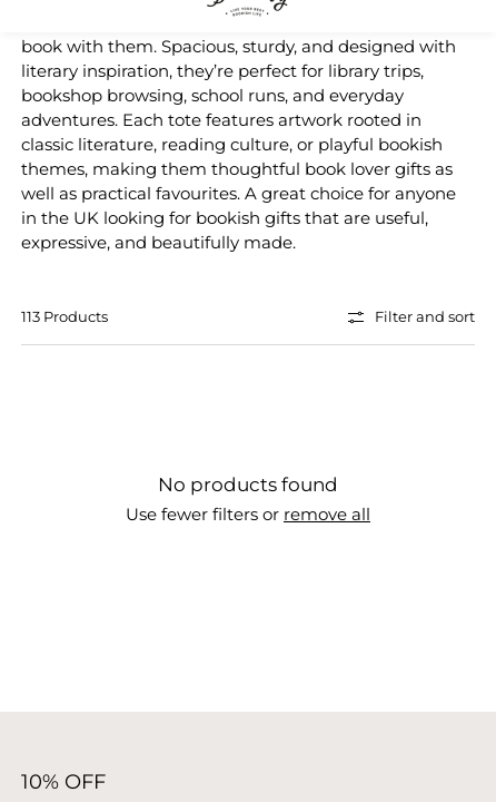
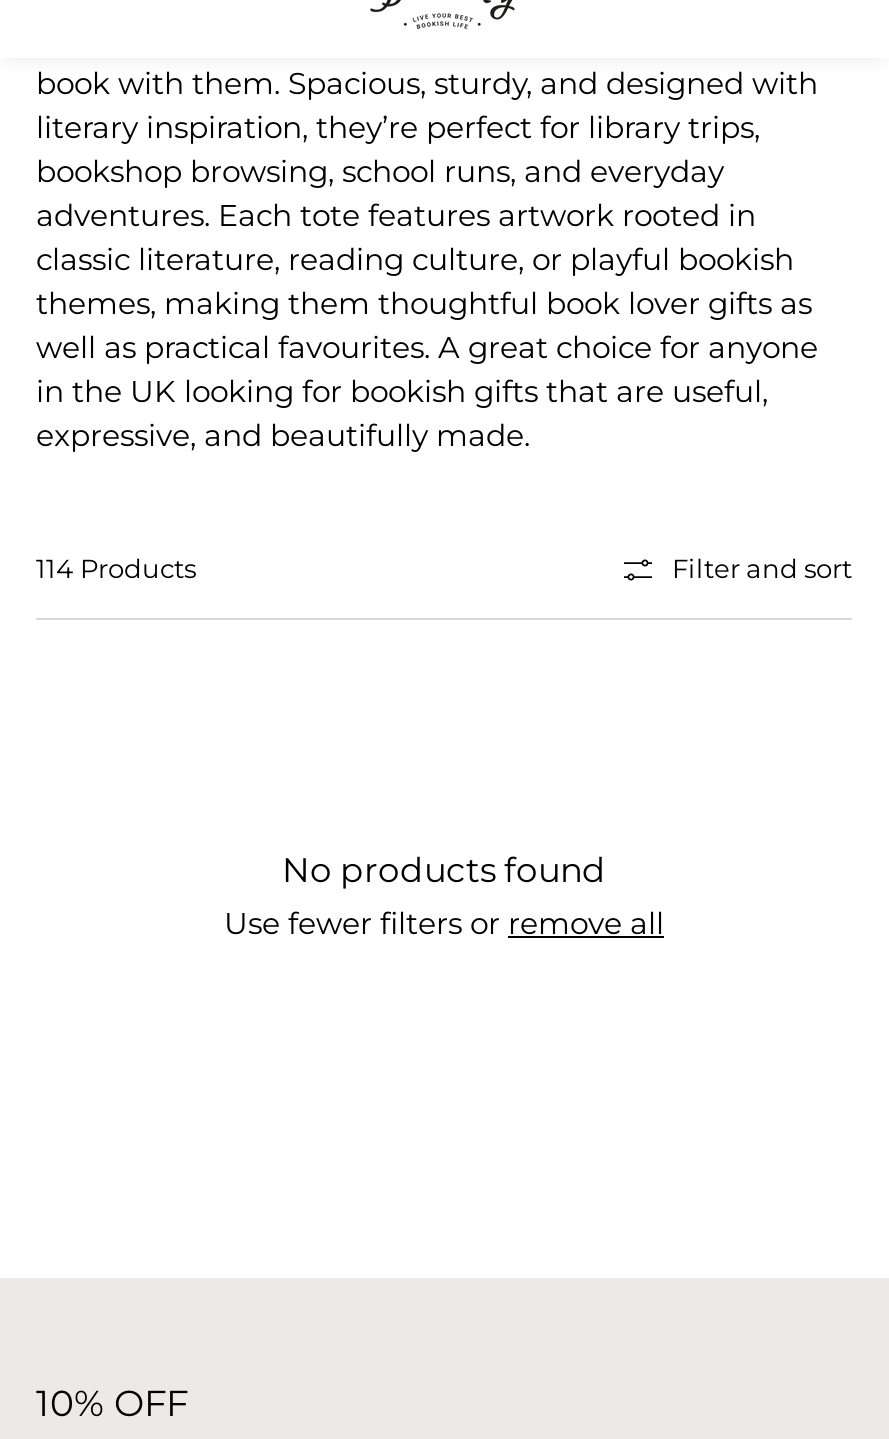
- 113 Products
+ 114 Products
